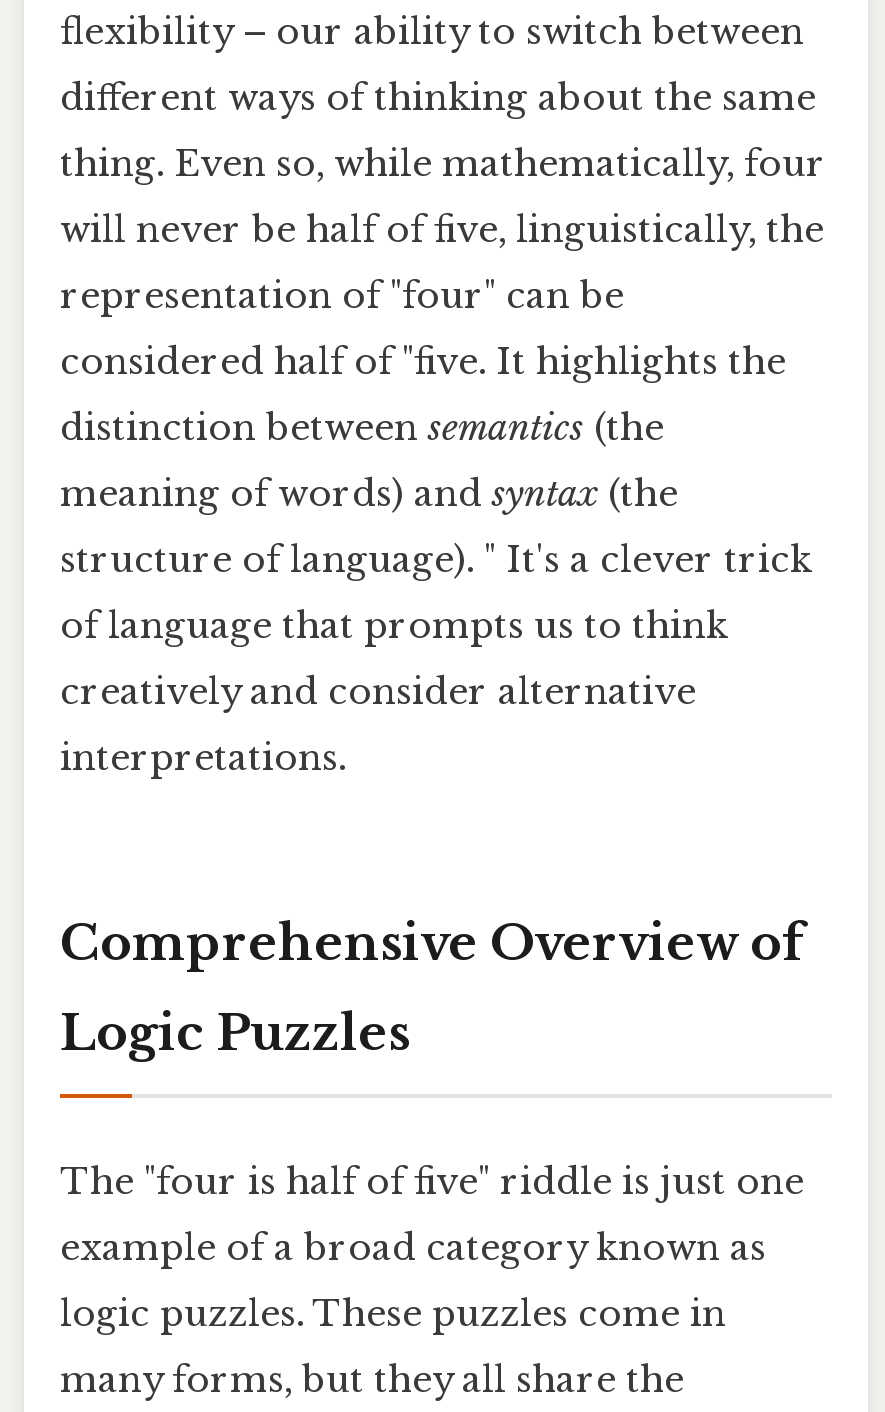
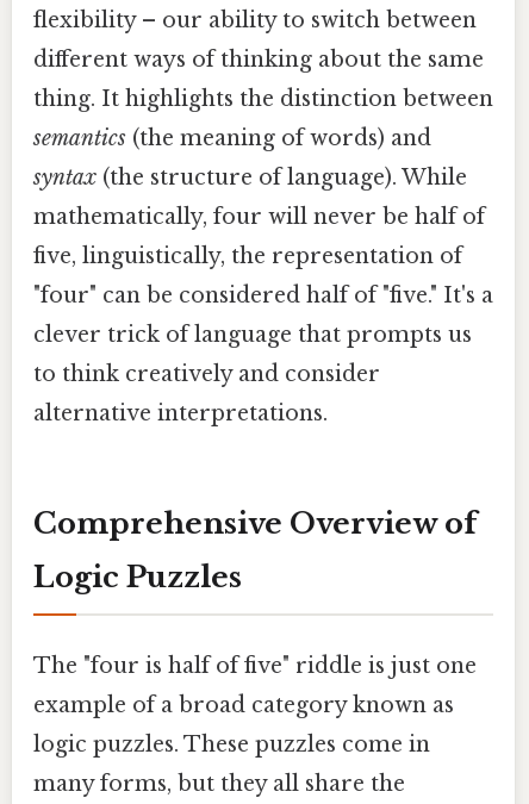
- thing. Even so, while mathematically, four
- will never be half of five, linguistically, the
- representation of "four" can be
- considered half of "five. It highlights the
- distinction between semantics (the
- meaning of words) and syntax (the
- structure of language). " It's a clever trick
- of language that prompts us to think
- creatively and consider alternative
- interpretations.
+ thing. It highlights the distinction between
+ semantics (the meaning of words) and
+ syntax (the structure of language). While
+ mathematically, four will never be half of
+ five, linguistically, the representation of
+ "four" can be considered half of "five." It's a
+ clever trick of language that prompts us
+ to think creatively and consider
+ alternative interpretations.
